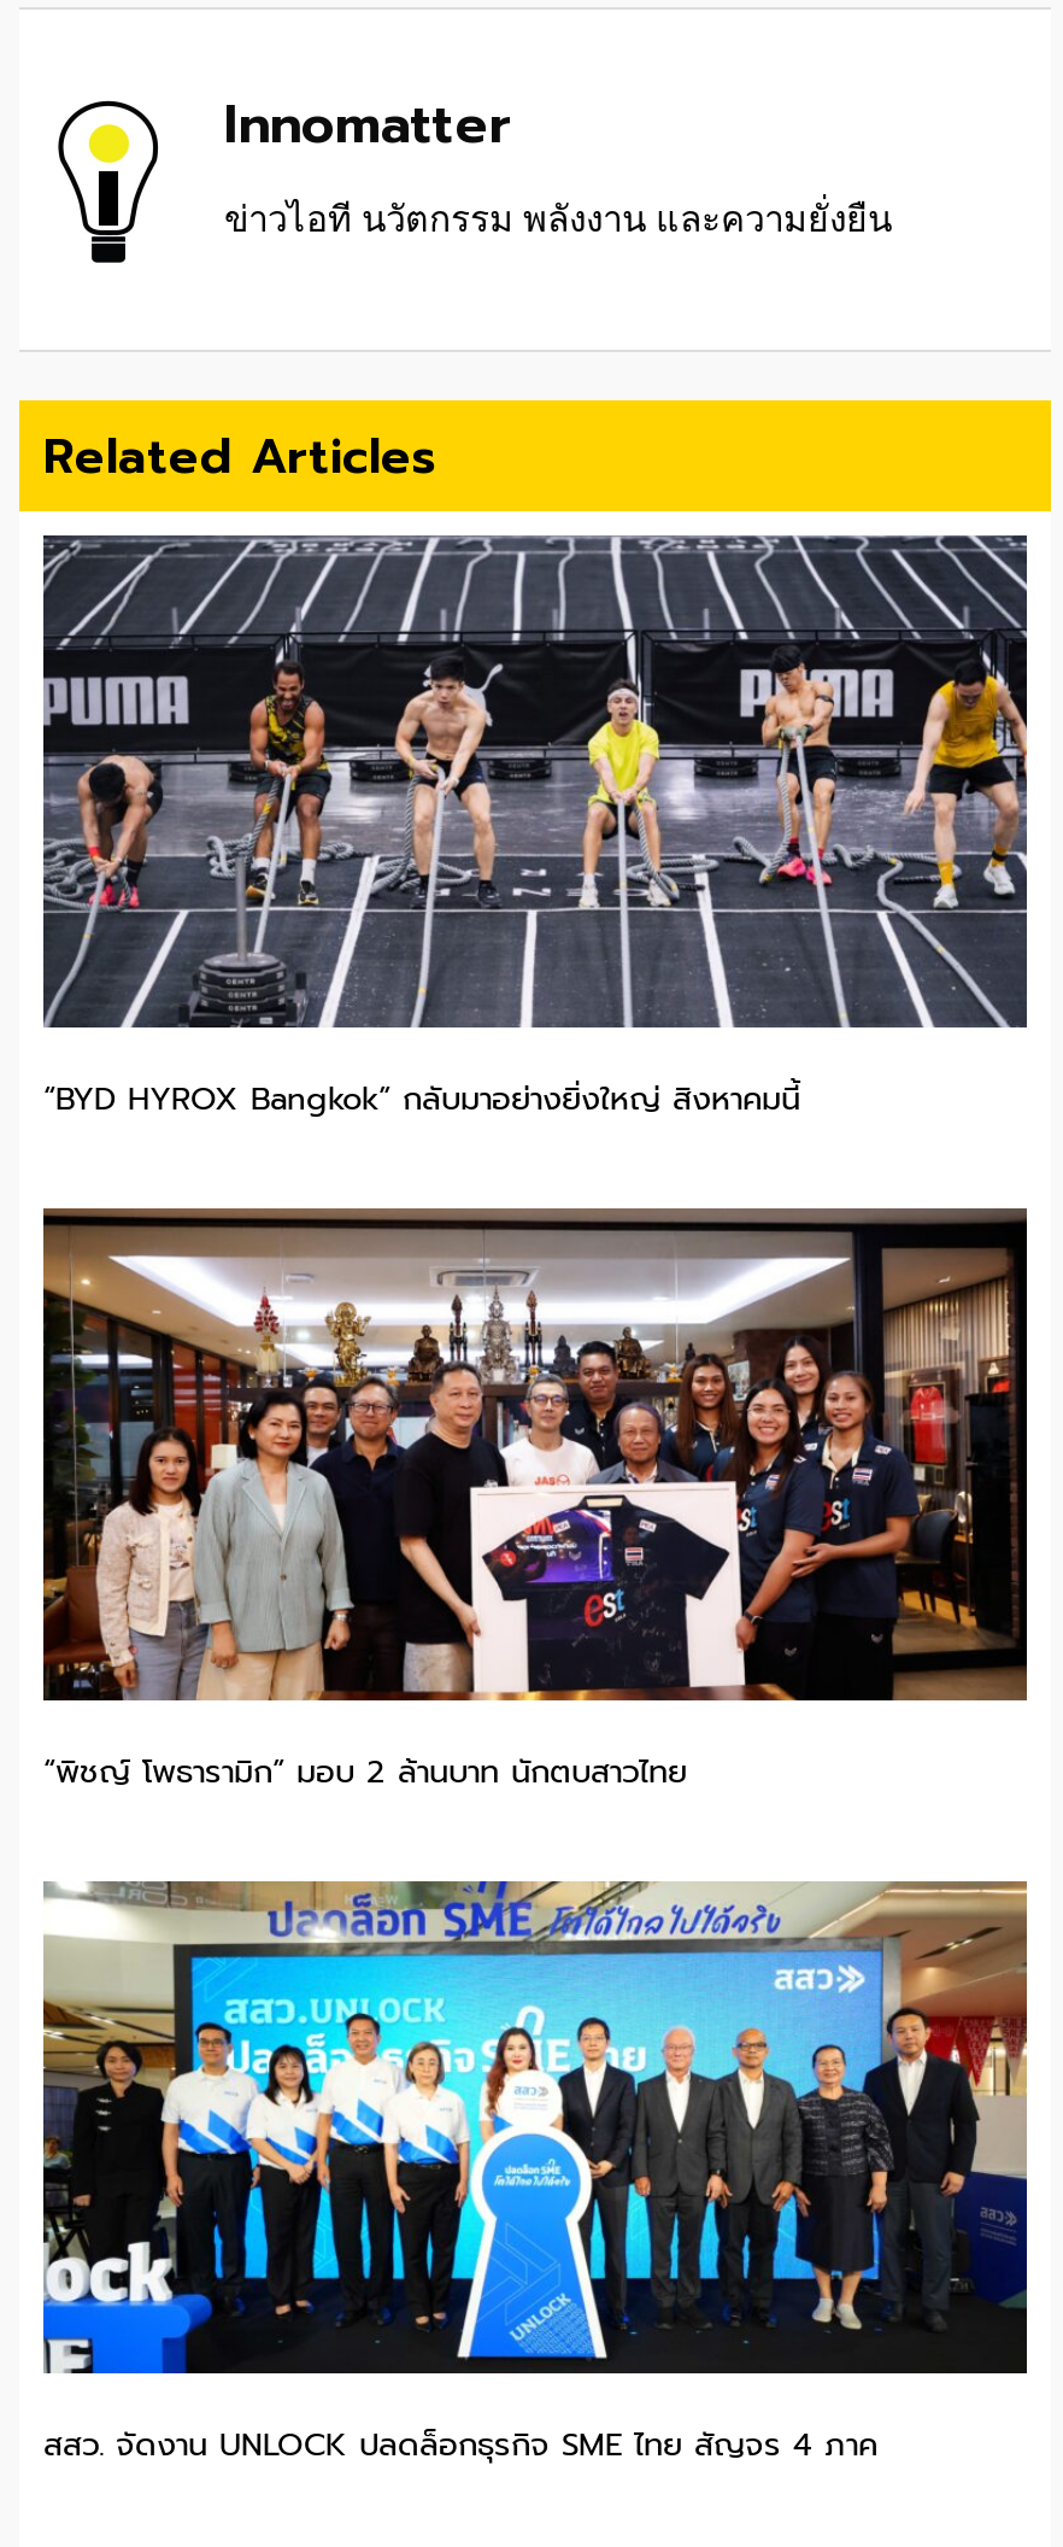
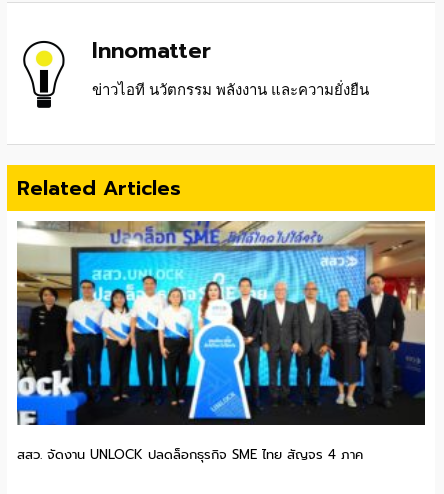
- [image]
- “BYD HYROX Bangkok” กลับมาอย่างยิ่งใหญ่ สิงหาคมนี้

- [image]
- “พิชญ์ โพธารามิก” มอบ 2 ล้านบาท นักตบสาวไทย
